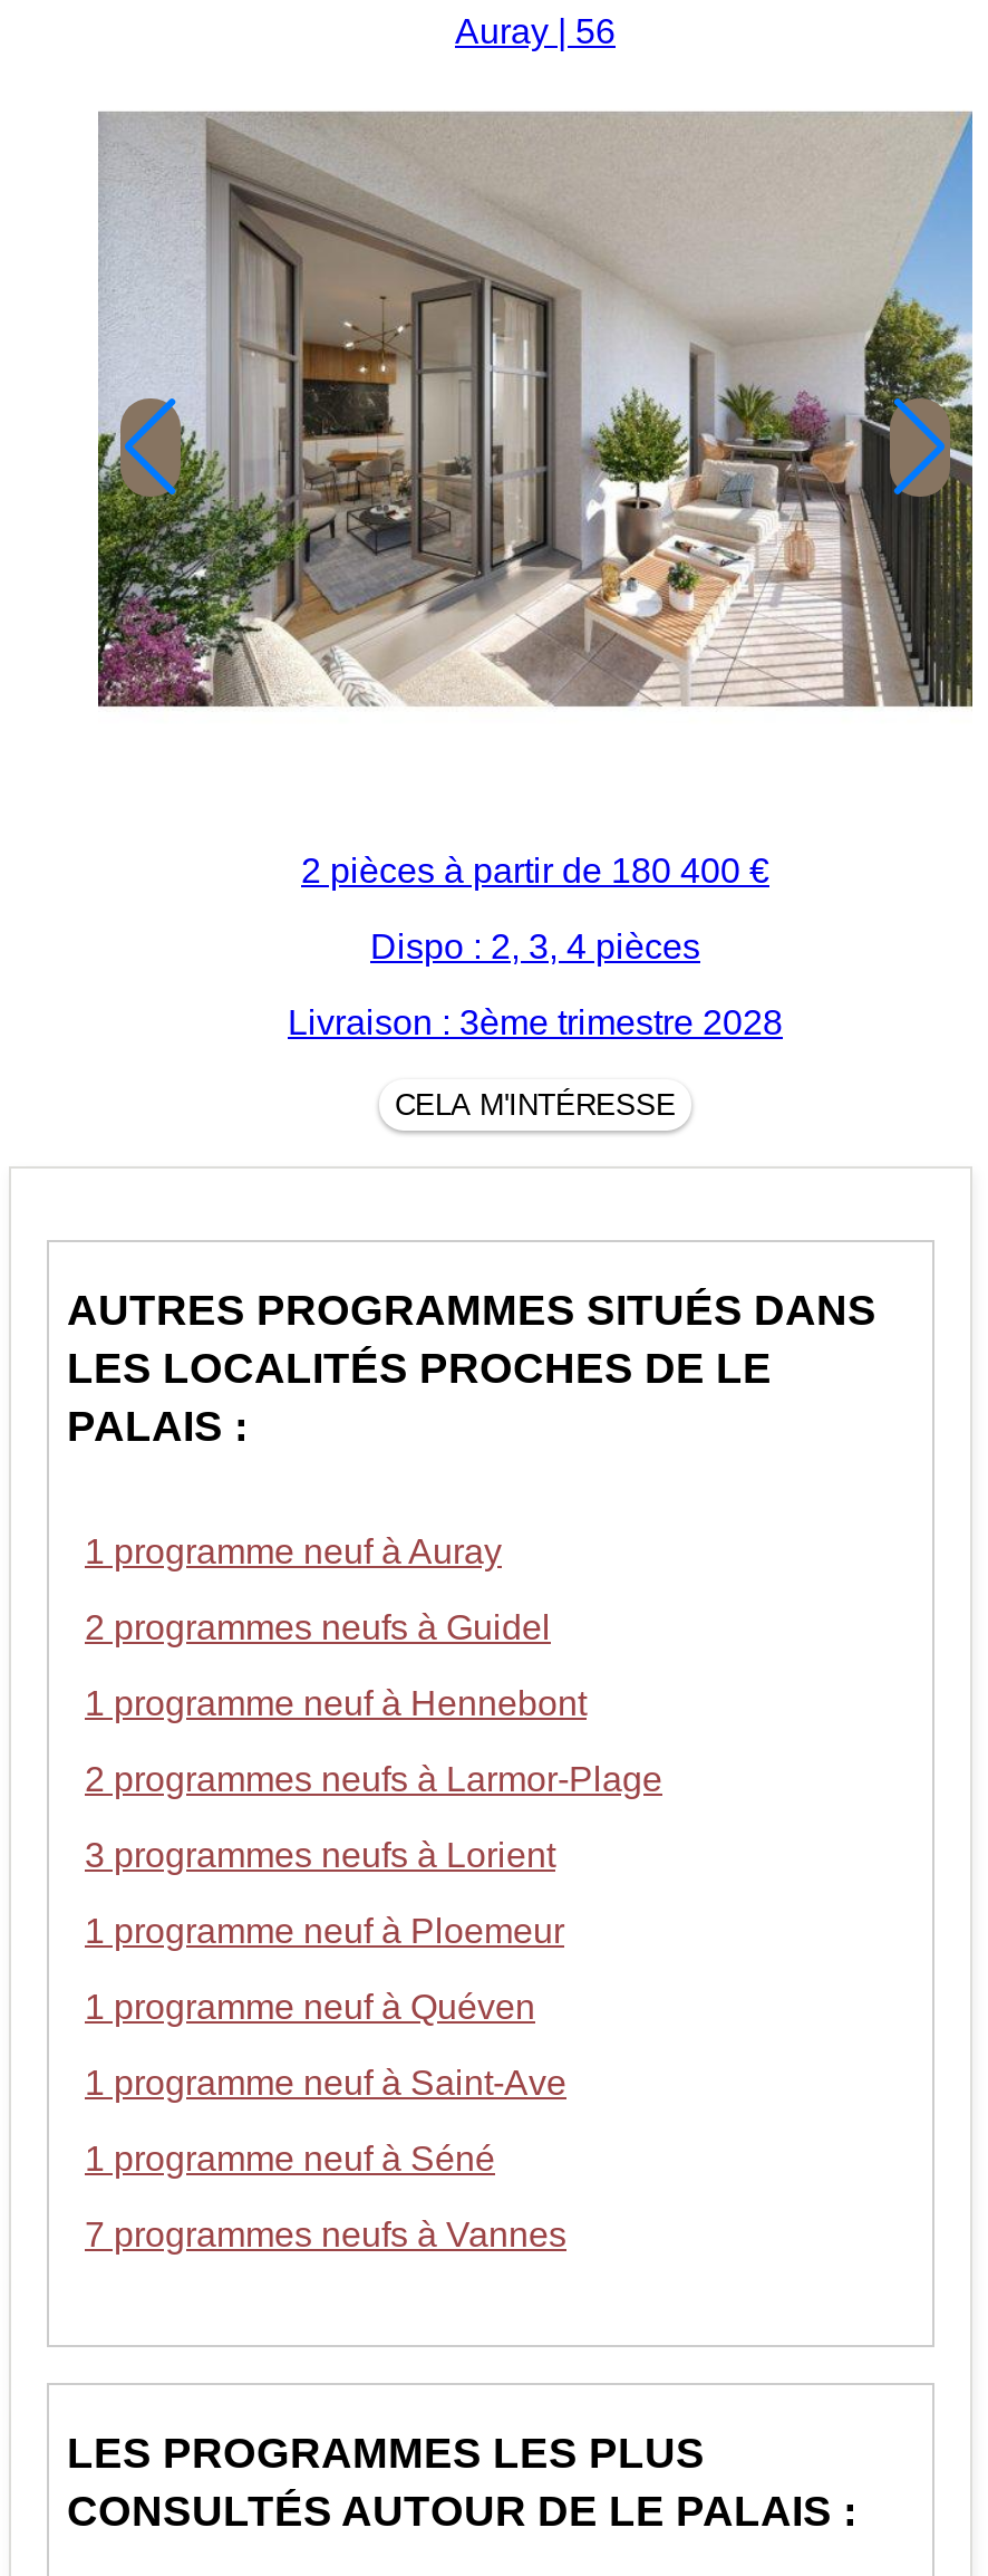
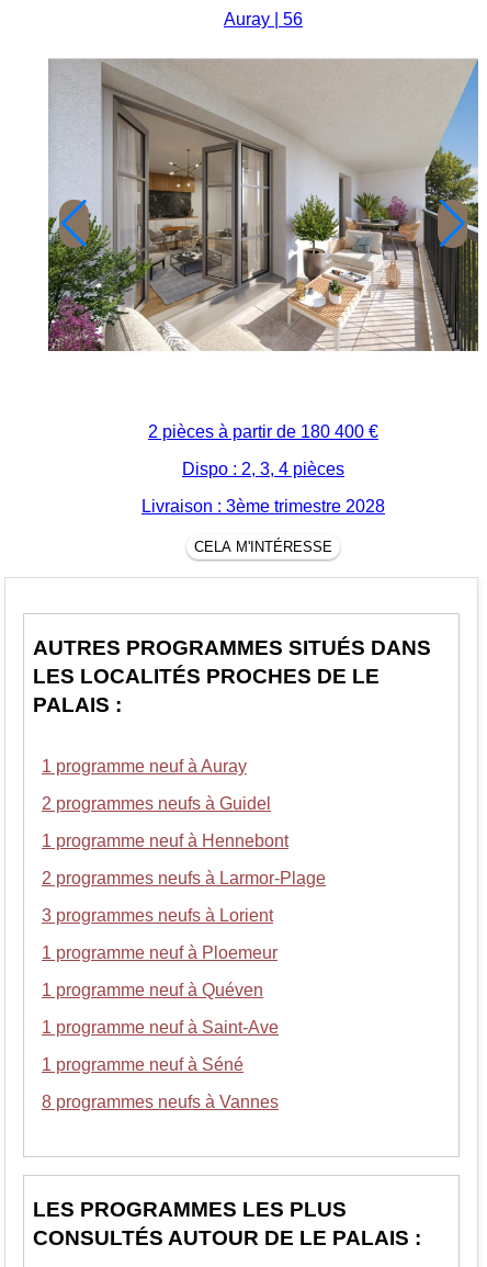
- 7 programmes neufs à Vannes
+ 8 programmes neufs à Vannes
